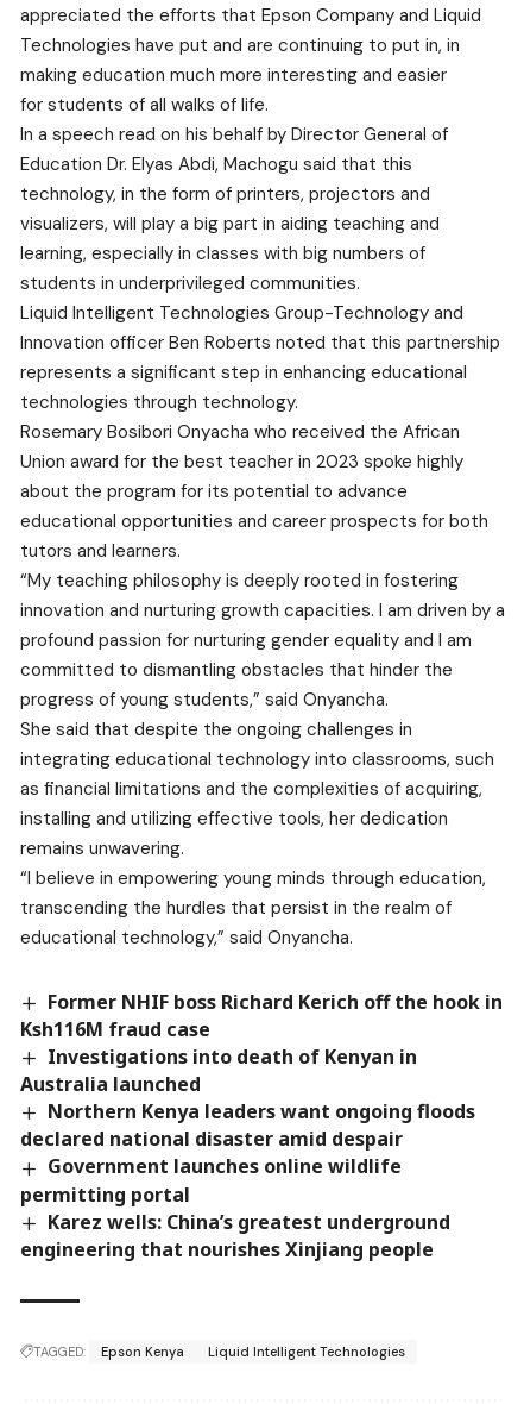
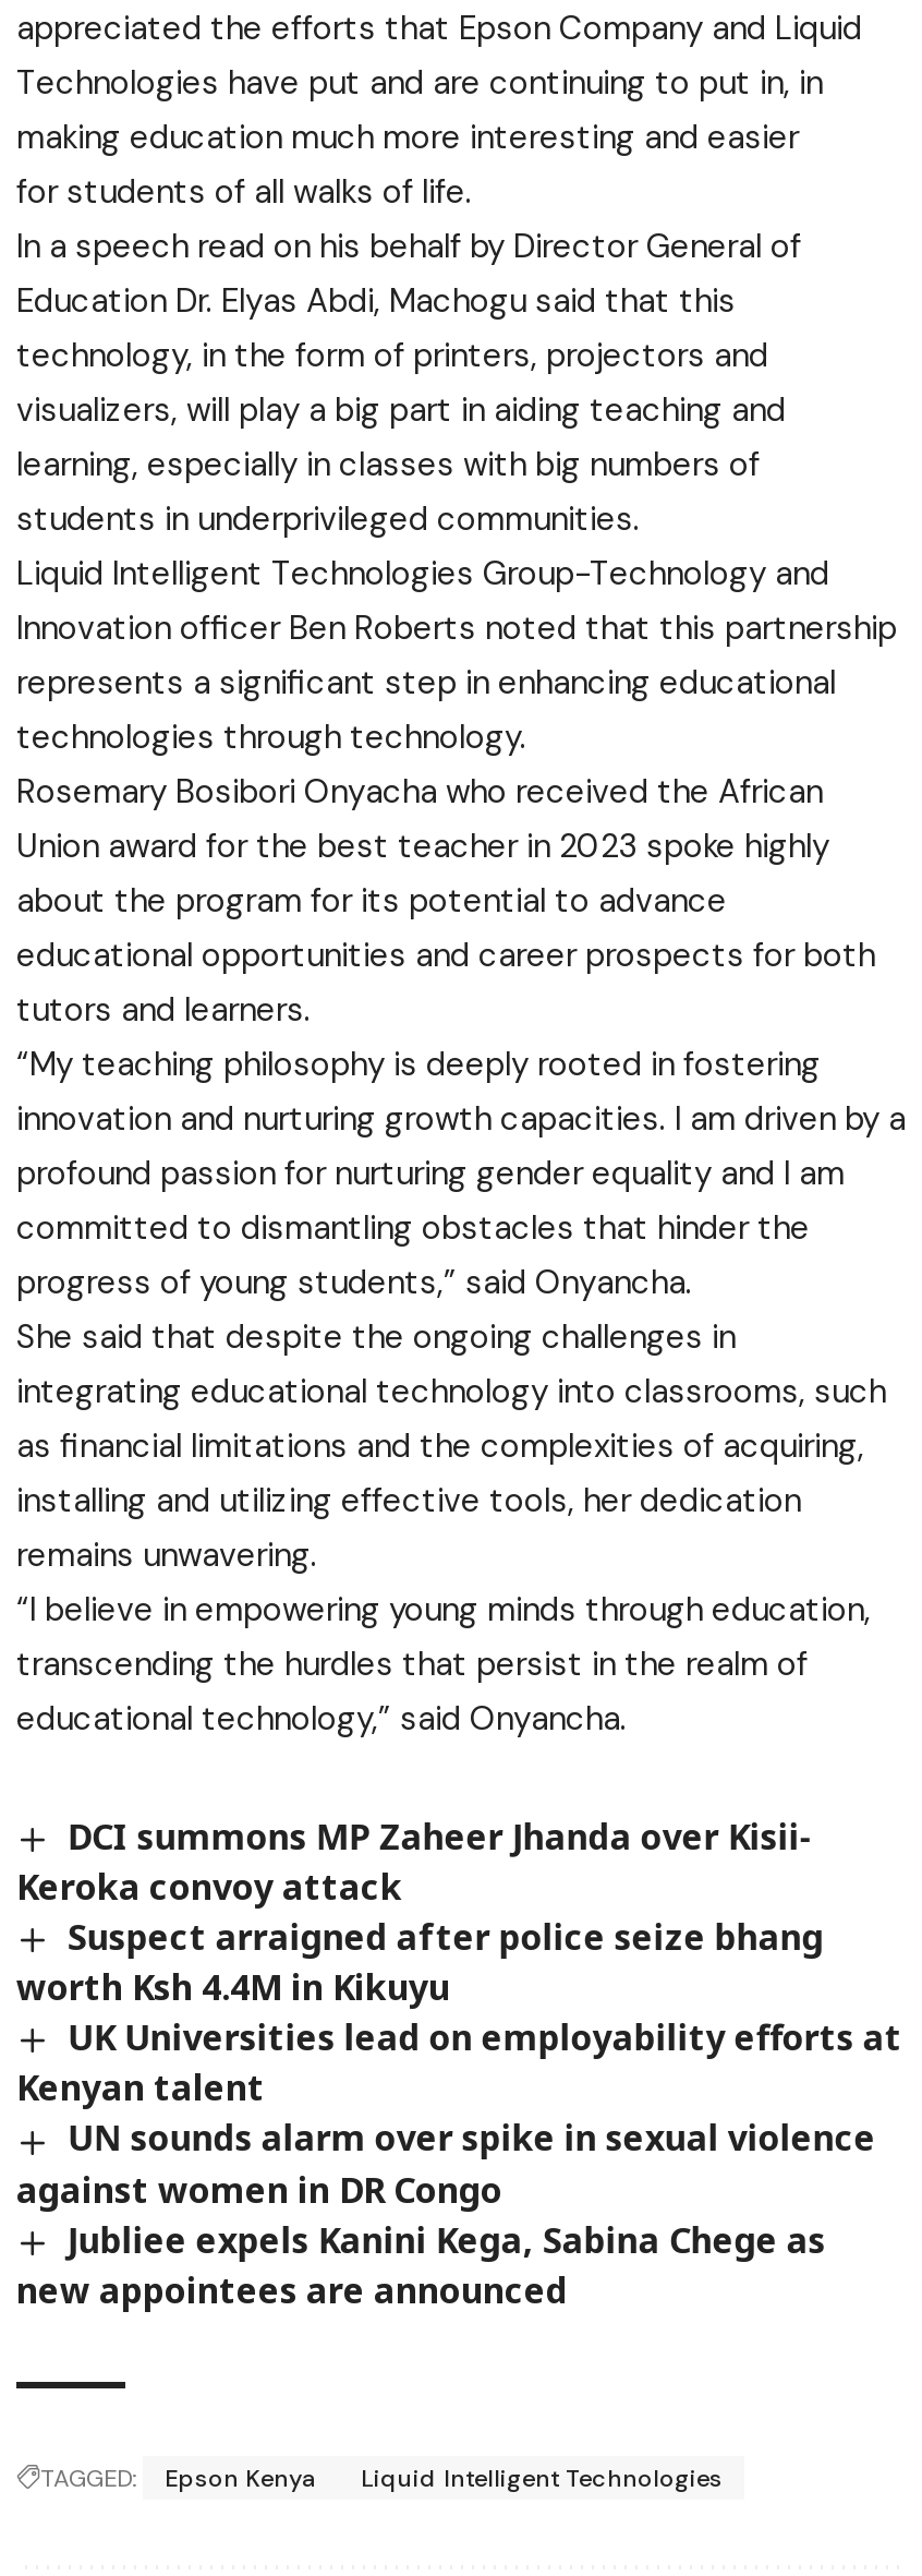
- Former NHIF boss Richard Kerich off the hook in
- Ksh116M fraud case
- Investigations into death of Kenyan in
- Australia launched
- Northern Kenya leaders want ongoing floods
- declared national disaster amid despair
- Government launches online wildlife
- permitting portal
- Karez wells: China’s greatest underground
- engineering that nourishes Xinjiang people
+ DCI summons MP Zaheer Jhanda over Kisii-
+ Keroka convoy attack
+ Suspect arraigned after police seize bhang
+ worth Ksh 4.4M in Kikuyu
+ UK Universities lead on employability efforts at
+ Kenyan talent
+ UN sounds alarm over spike in sexual violence
+ against women in DR Congo
+ Jubliee expels Kanini Kega, Sabina Chege as
+ new appointees are announced
